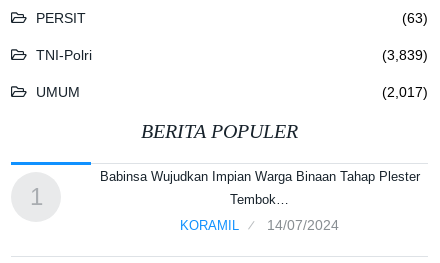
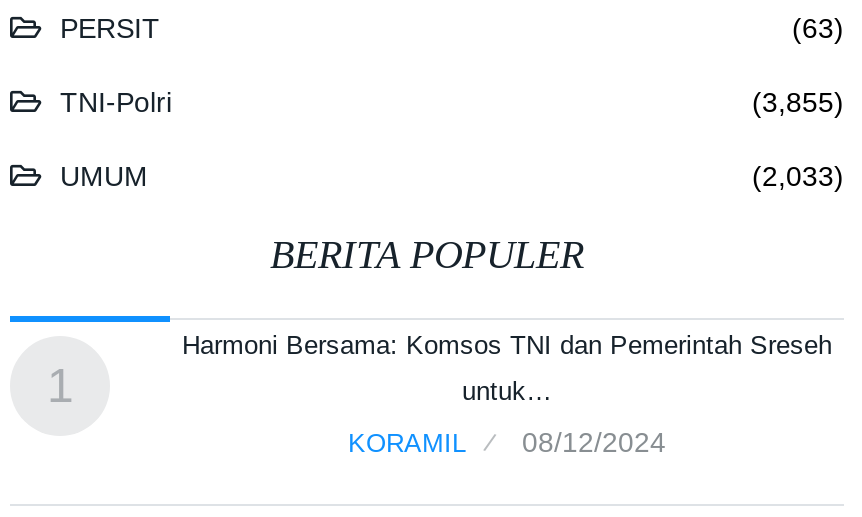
- (3,839)
+ (3,855)

- (2,017)
+ (2,033)

- Babinsa Wujudkan Impian Warga Binaan Tahap Plester
+ Harmoni Bersama: Komsos TNI dan Pemerintah Sreseh

- Tembok…
+ untuk…

- KORAMIL 14/07/2024
+ KORAMIL 08/12/2024
